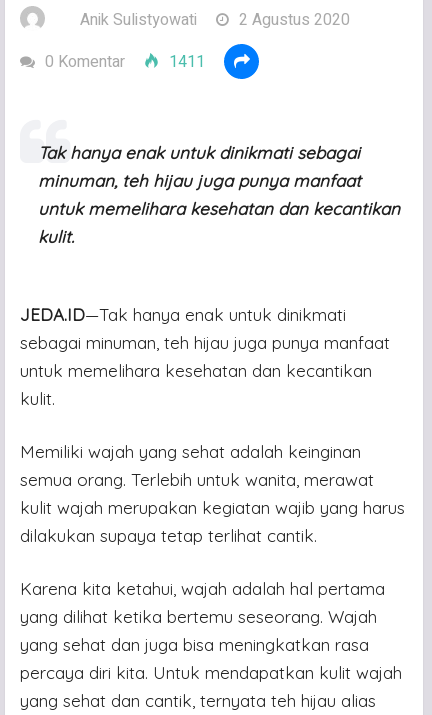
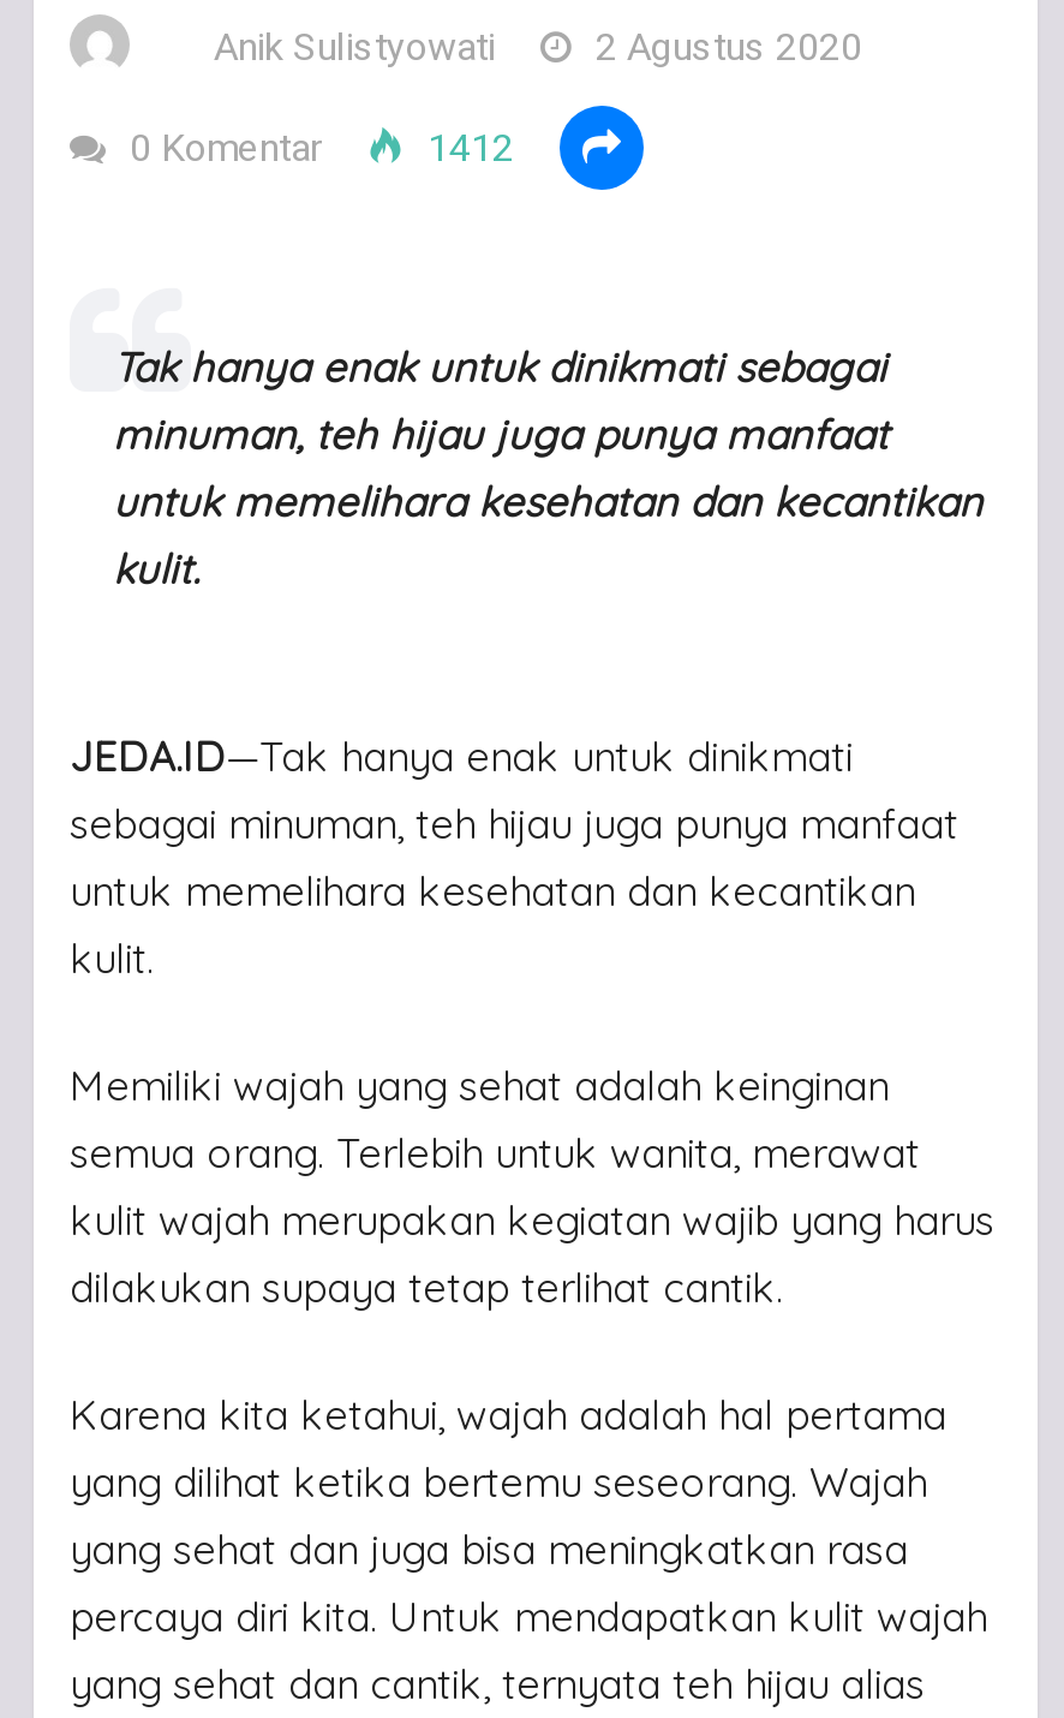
- 0 Komentar 1411
+ 0 Komentar 1412
